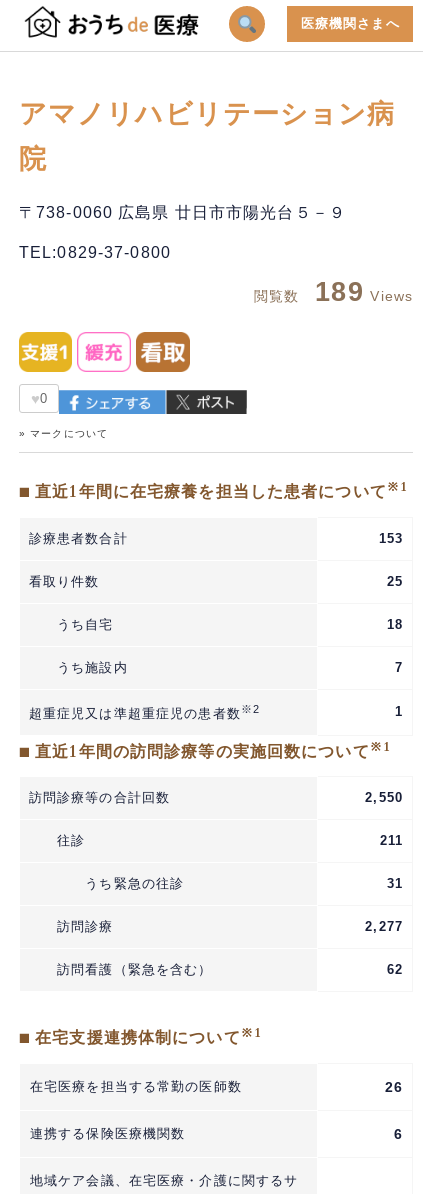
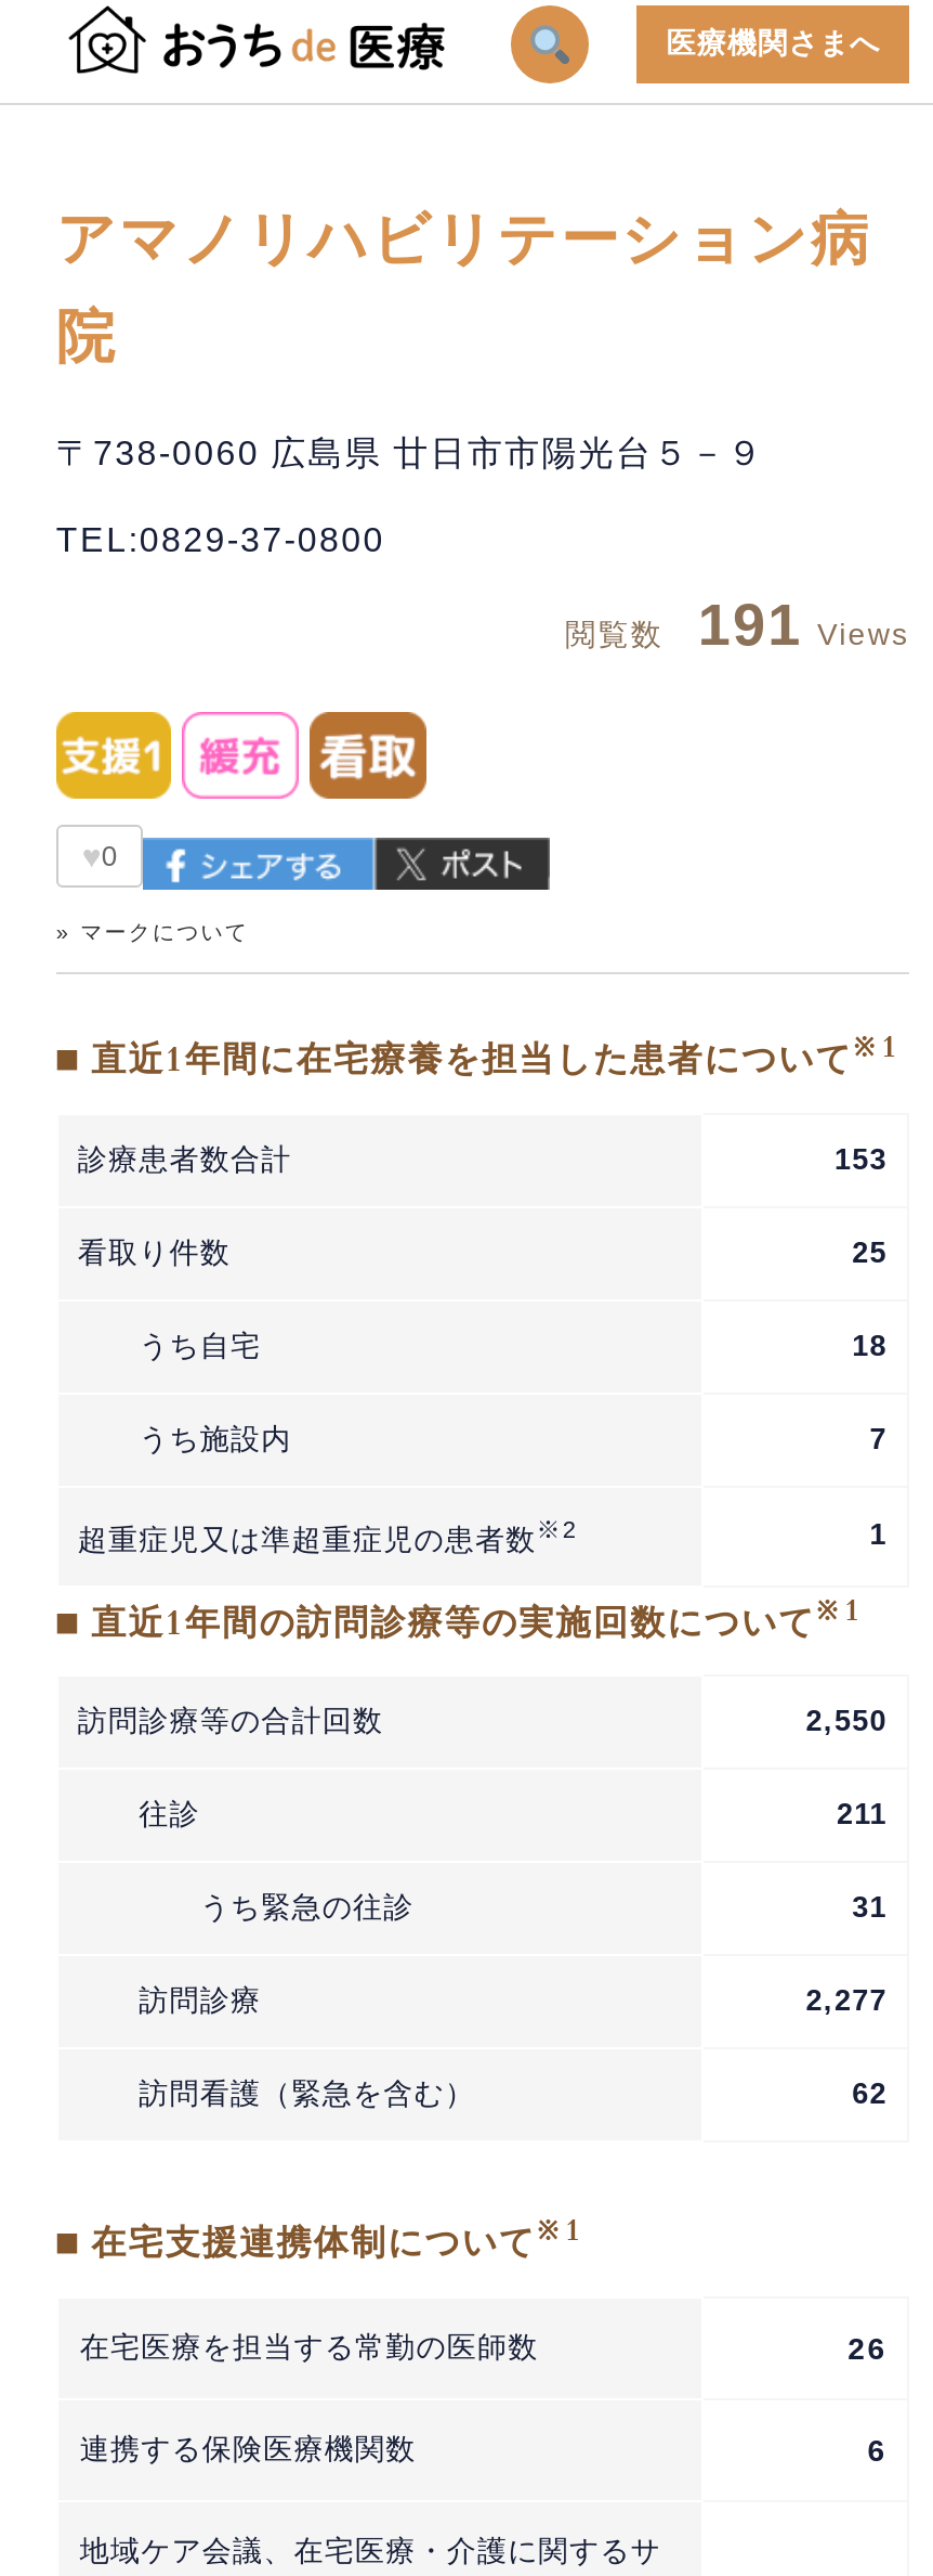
- 閲覧数 189 Views
+ 閲覧数 191 Views
